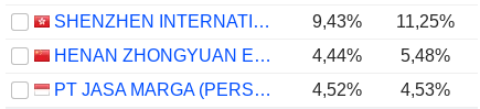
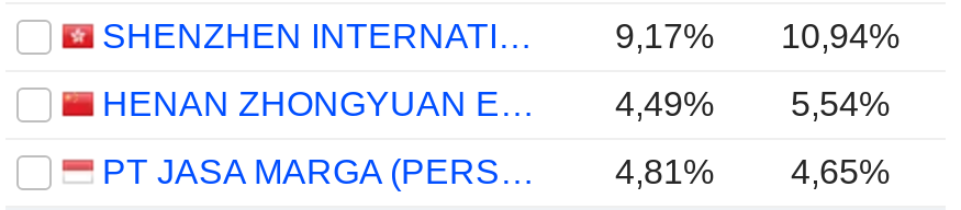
- 9,43%
+ 9,17%

- 11,25%
+ 10,94%

- 4,44%
+ 4,49%

- 5,48%
+ 5,54%

- 4,52%
+ 4,81%

- 4,53%
+ 4,65%
